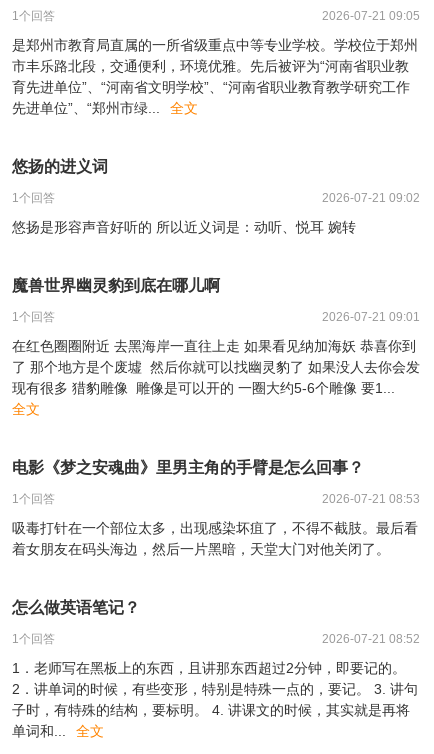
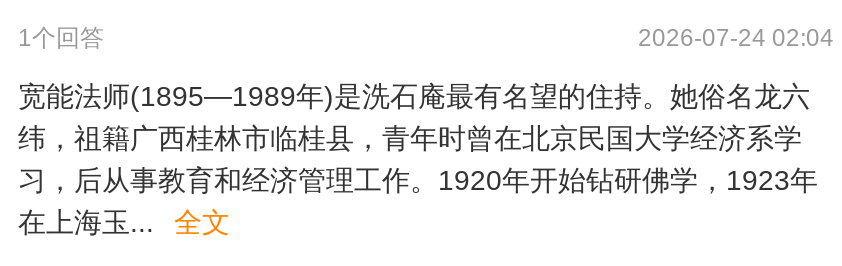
- 2026-07-21 09:05
- 是郑州市教育局直属的一所省级重点中等专业学校。学校位于郑州
- 市丰乐路北段，交通便利，环境优雅。先后被评为“河南省职业教
- 育先进单位”、“河南省文明学校”、“河南省职业教育教学研究工作
- 先进单位”、“郑州市绿...
- 全文
- 悠扬的进义词
- 1个回答
- 2026-07-21 09:02
- 悠扬是形容声音好听的 所以近义词是：动听、悦耳 婉转
- 魔兽世界幽灵豹到底在哪儿啊
- 1个回答
- 2026-07-21 09:01
- 在红色圈圈附近 去黑海岸一直往上走 如果看见纳加海妖 恭喜你到
- 了 那个地方是个废墟 然后你就可以找幽灵豹了 如果没人去你会发
- 现有很多 猎豹雕像 雕像是可以开的 一圈大约5-6个雕像 要1...
- 全文
- 电影《梦之安魂曲》里男主角的手臂是怎么回事？
- 1个回答
- 2026-07-21 08:53
- 吸毒打针在一个部位太多，出现感染坏疽了，不得不截肢。最后看
- 着女朋友在码头海边，然后一片黑暗，天堂大门对他关闭了。
- 怎么做英语笔记？
- 1个回答
- 2026-07-21 08:52
- 1．老师写在黑板上的东西，且讲那东西超过2分钟，即要记的。
- 2．讲单词的时候，有些变形，特别是特殊一点的，要记。 3. 讲句
- 子时，有特殊的结构，要标明。 4. 讲课文的时候，其实就是再将
- 单词和...
+ 2026-07-24 02:04
+ 宽能法师(1895—1989年)是洗石庵最有名望的住持。她俗名龙六
+ 纬，祖籍广西桂林市临桂县，青年时曾在北京民国大学经济系学
+ 习，后从事教育和经济管理工作。1920年开始钻研佛学，1923年
+ 在上海玉...
